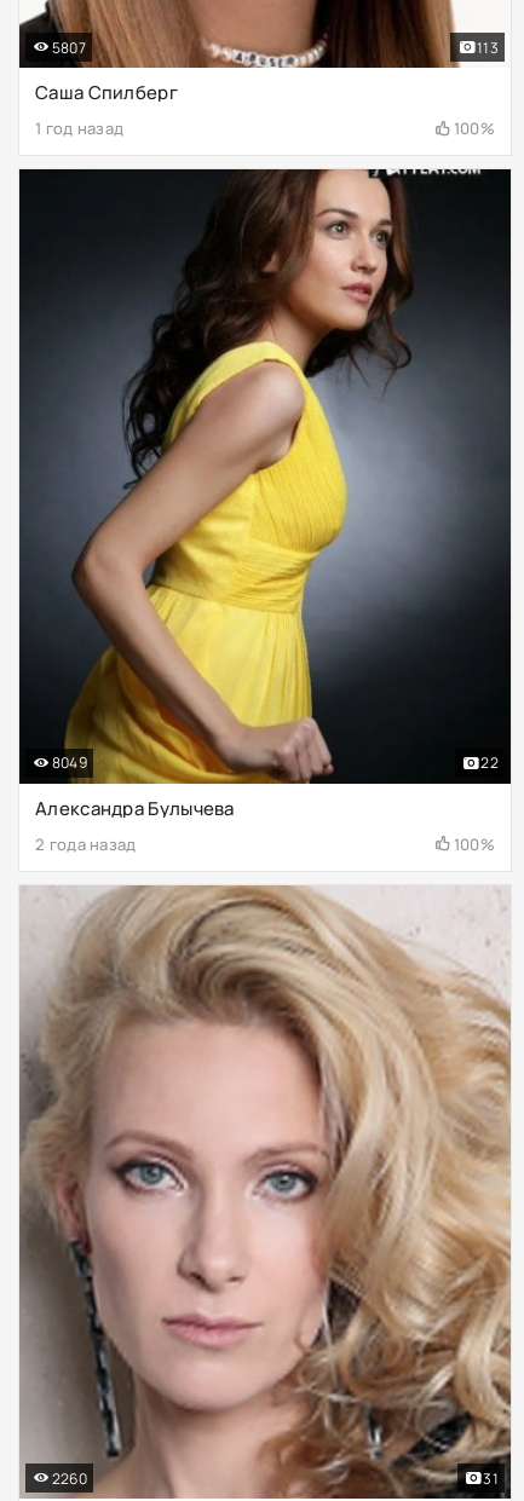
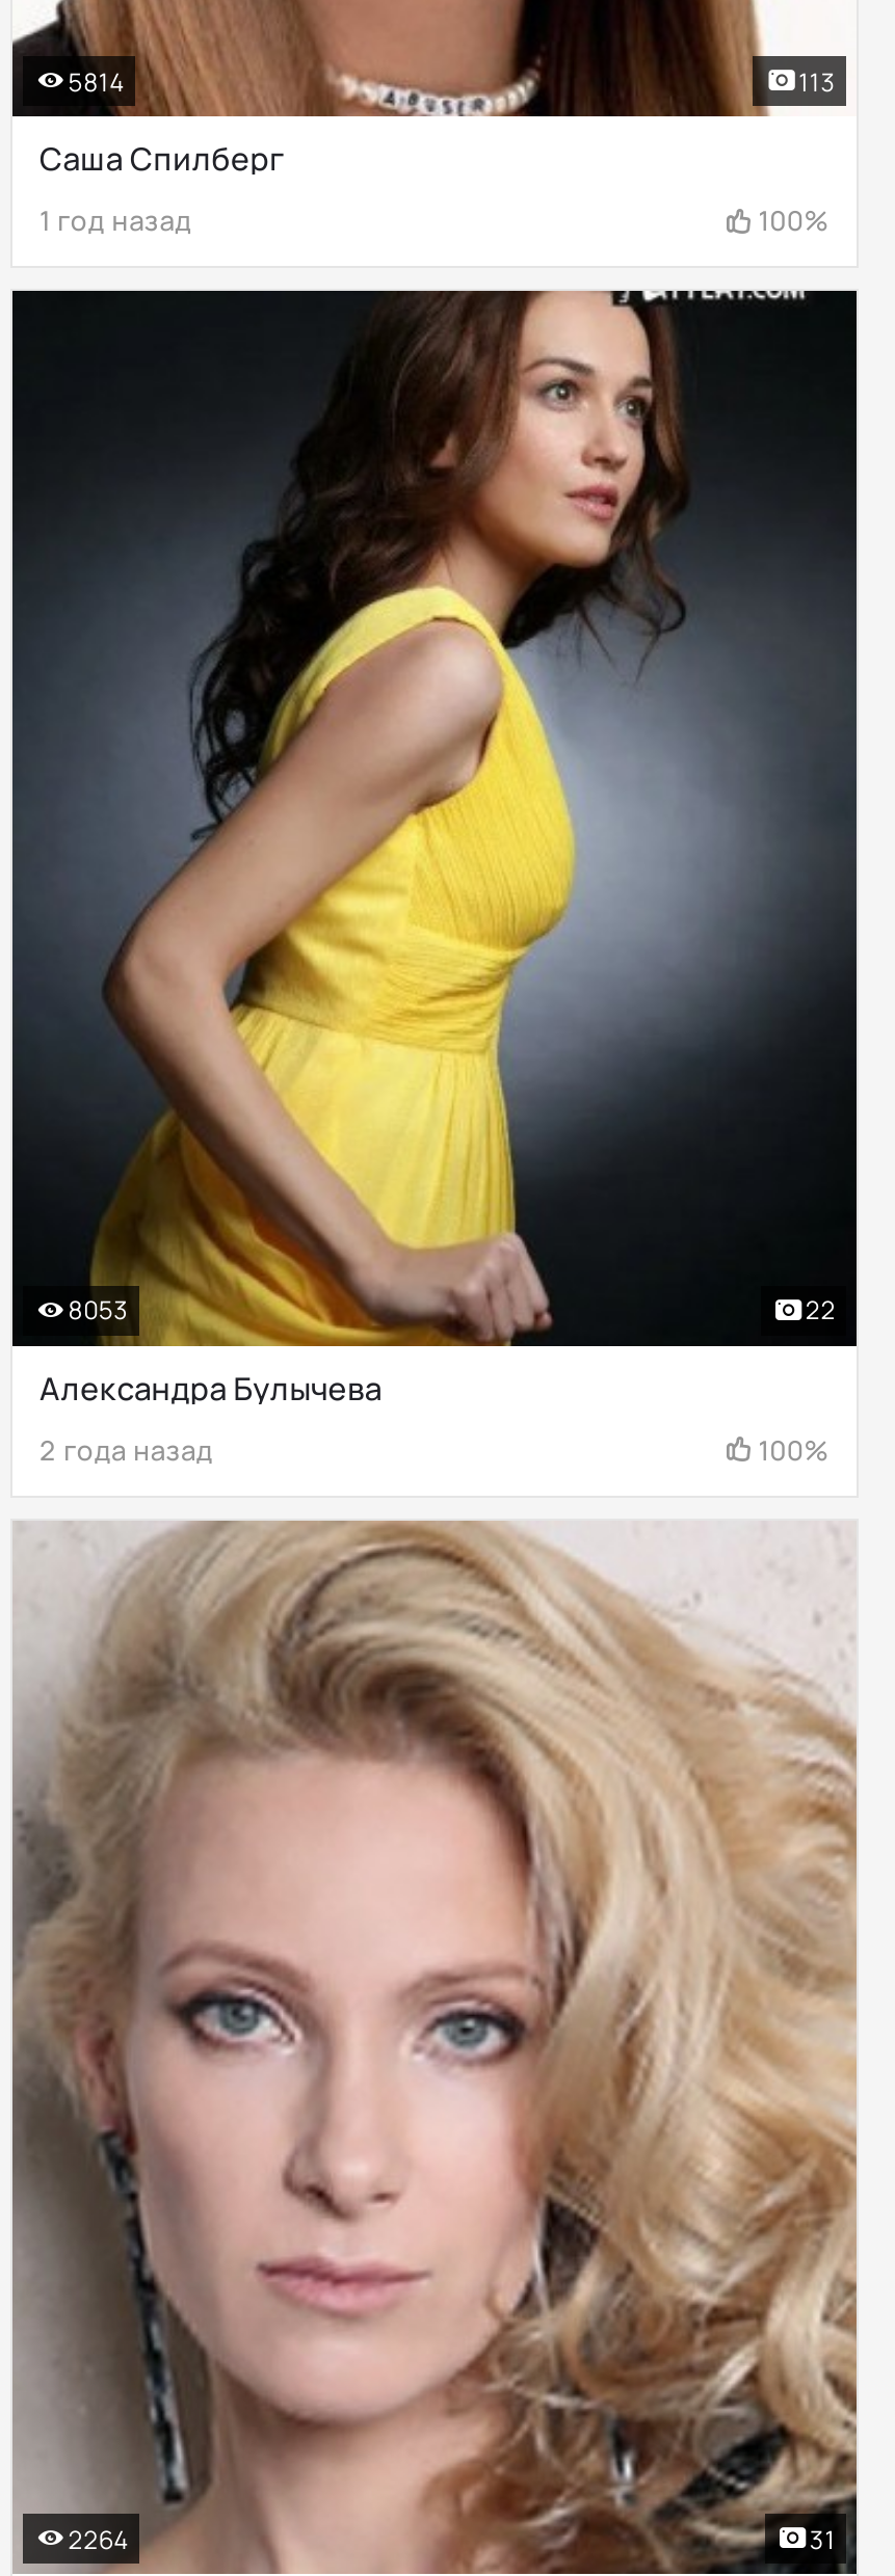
- 5807
+ 5814

- 8049
+ 8053

- 2260
+ 2264
